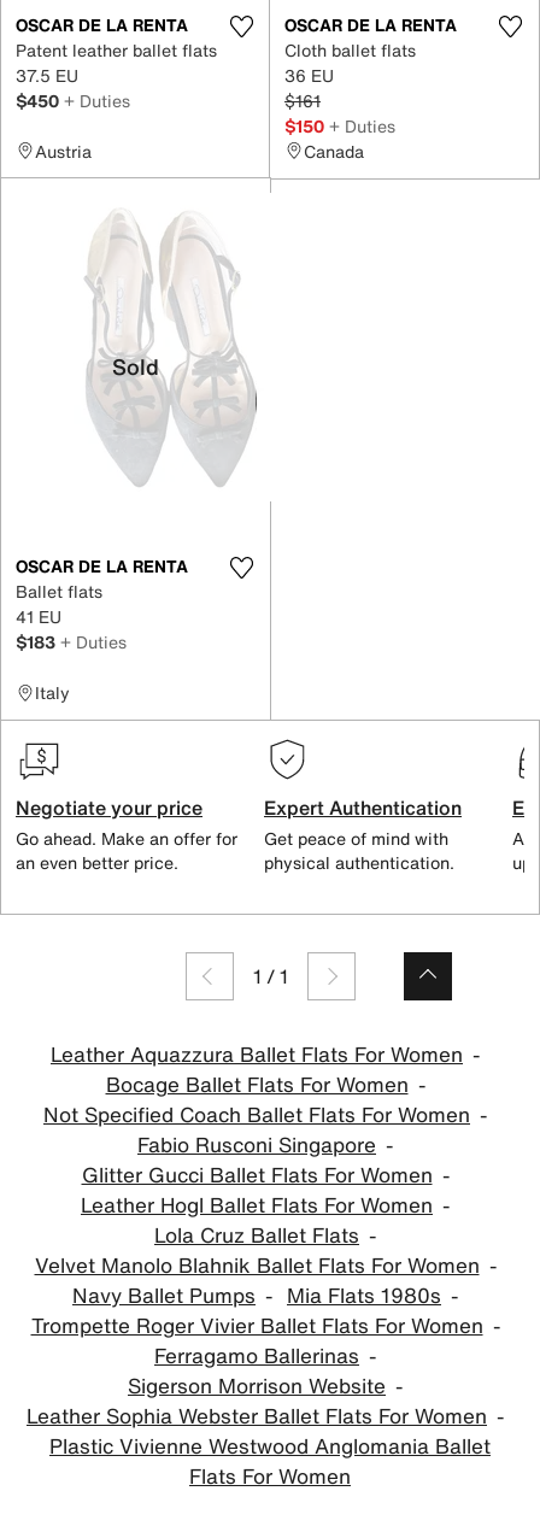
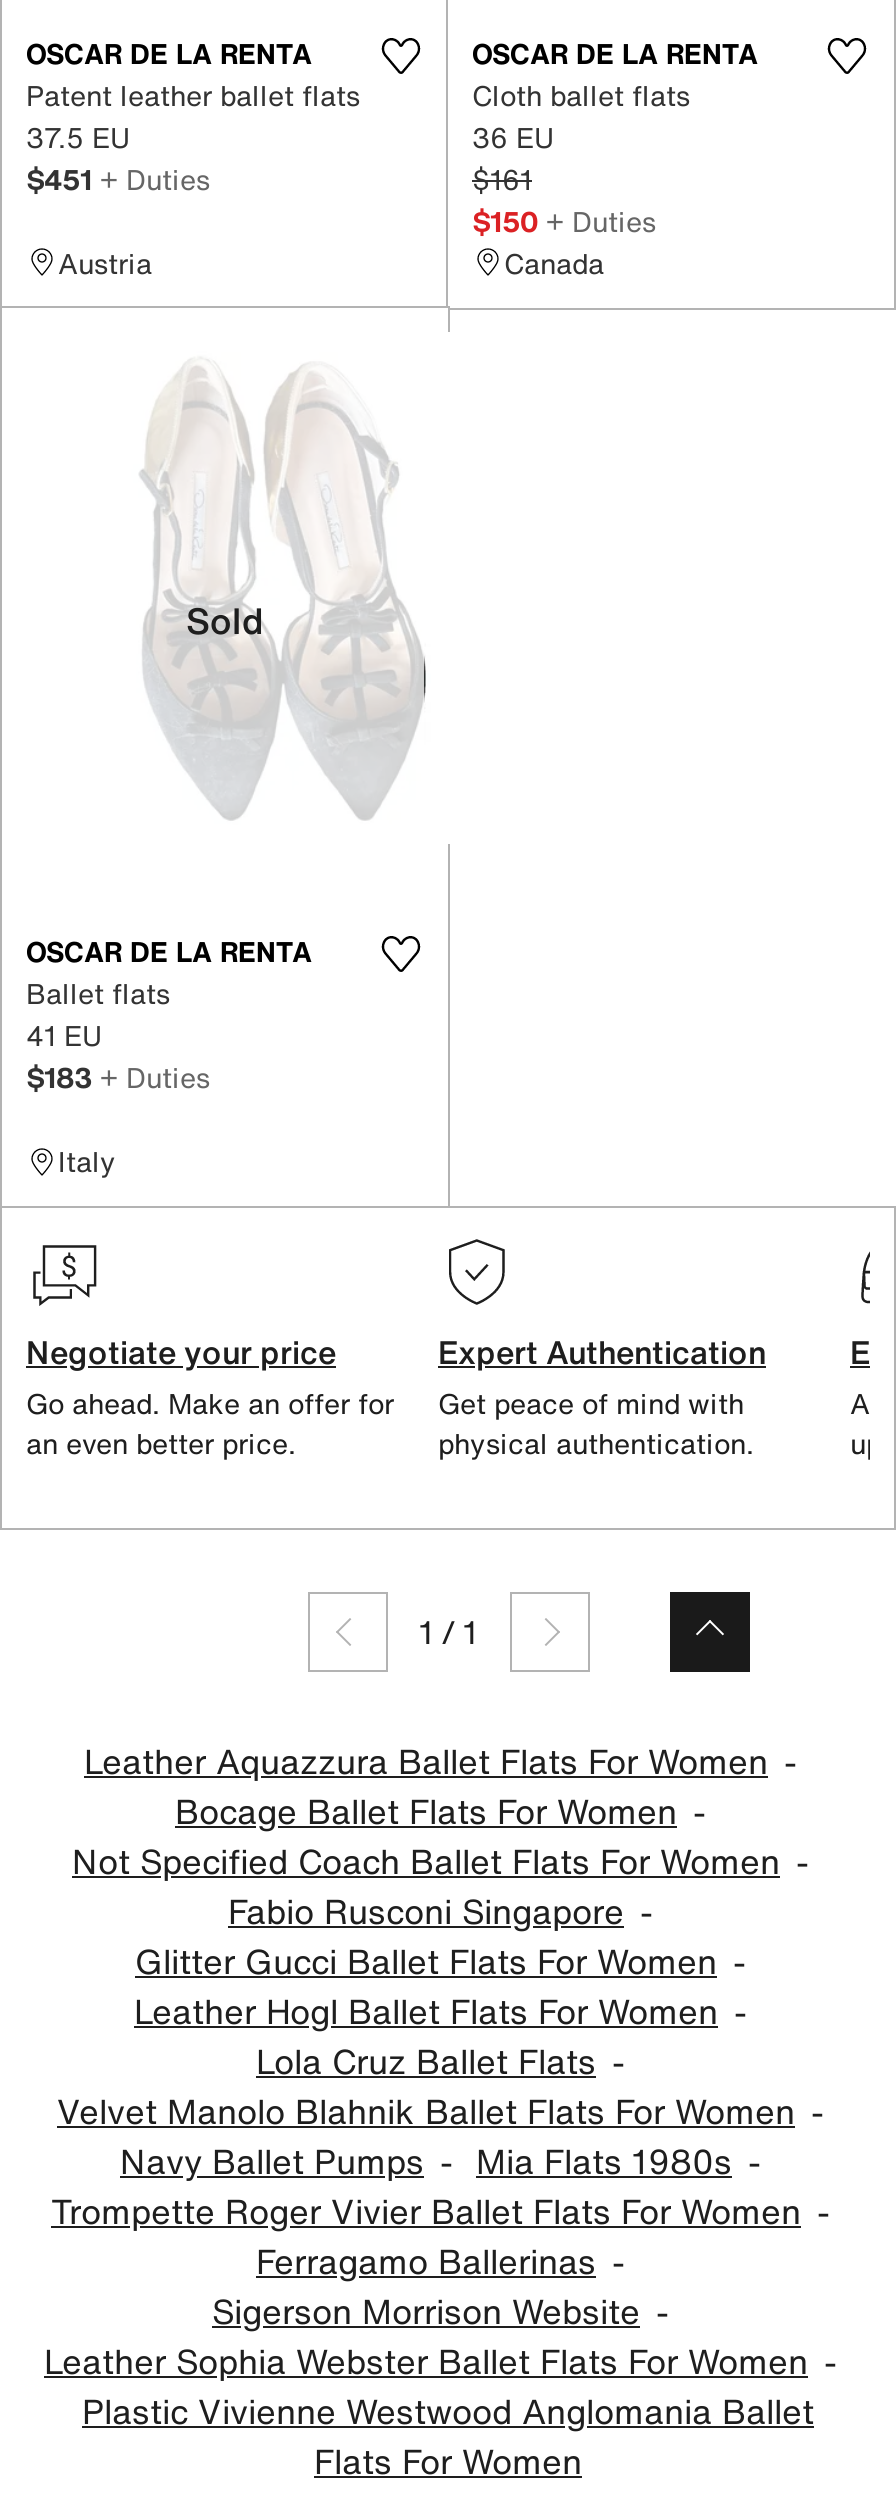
- $450 + Duties
+ $451 + Duties
